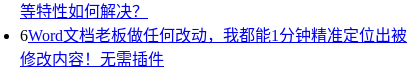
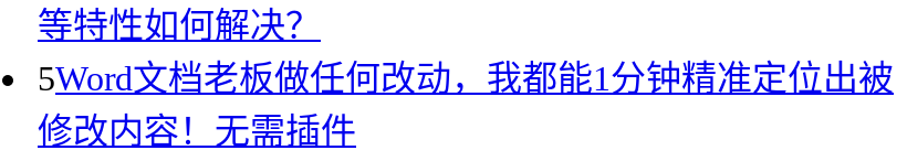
- 6Word文档老板做任何改动，我都能1分钟精准定位出被
+ 5Word文档老板做任何改动，我都能1分钟精准定位出被
